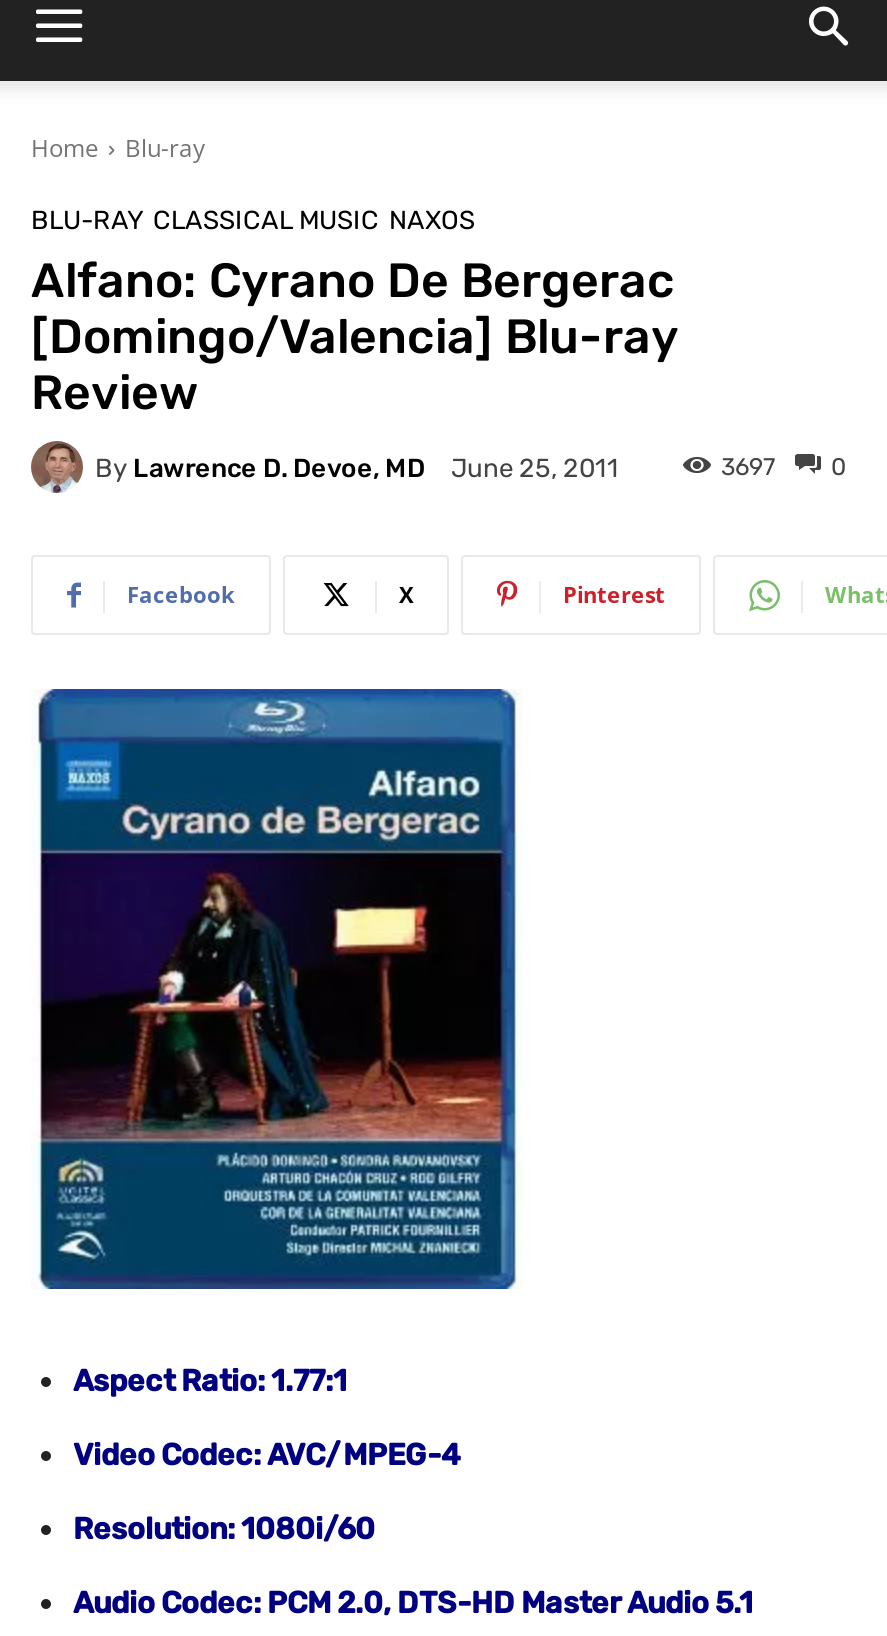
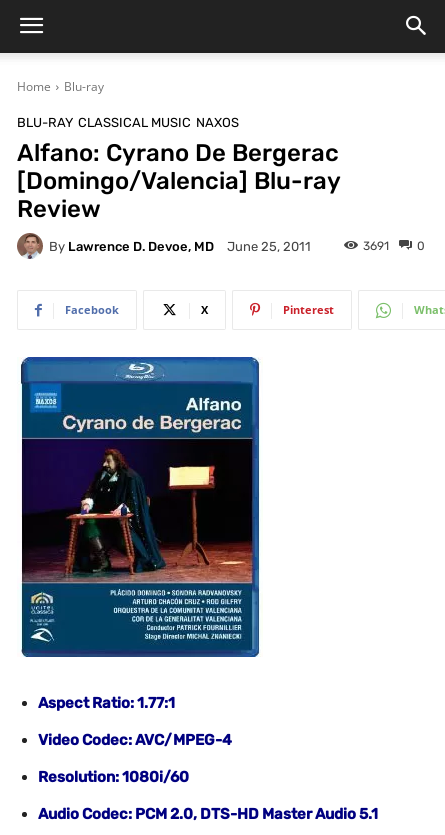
- 3697 0
+ 3691 0
